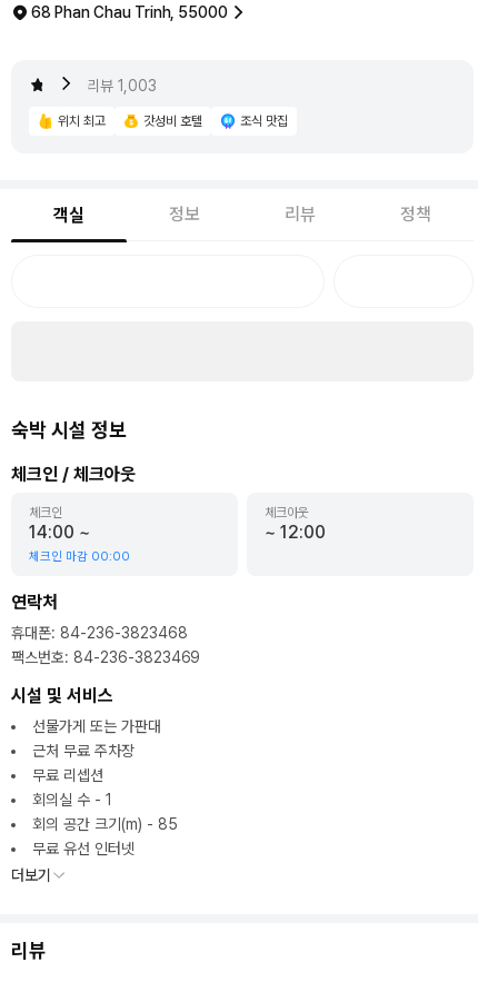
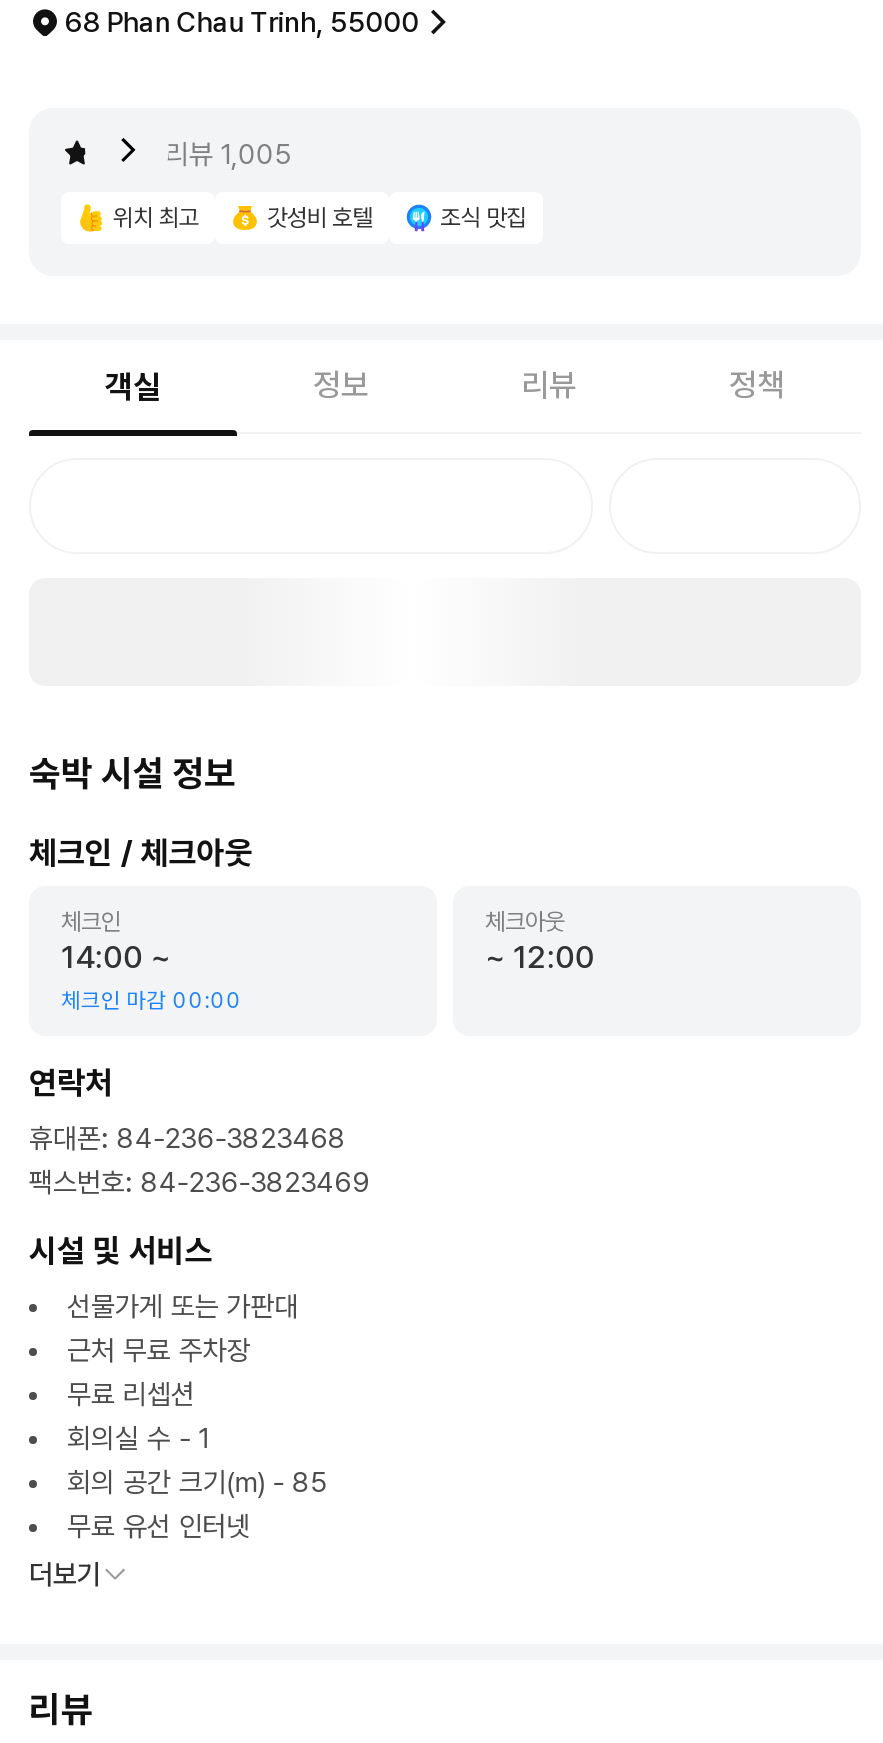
- 리뷰 1,003
+ 리뷰 1,005
